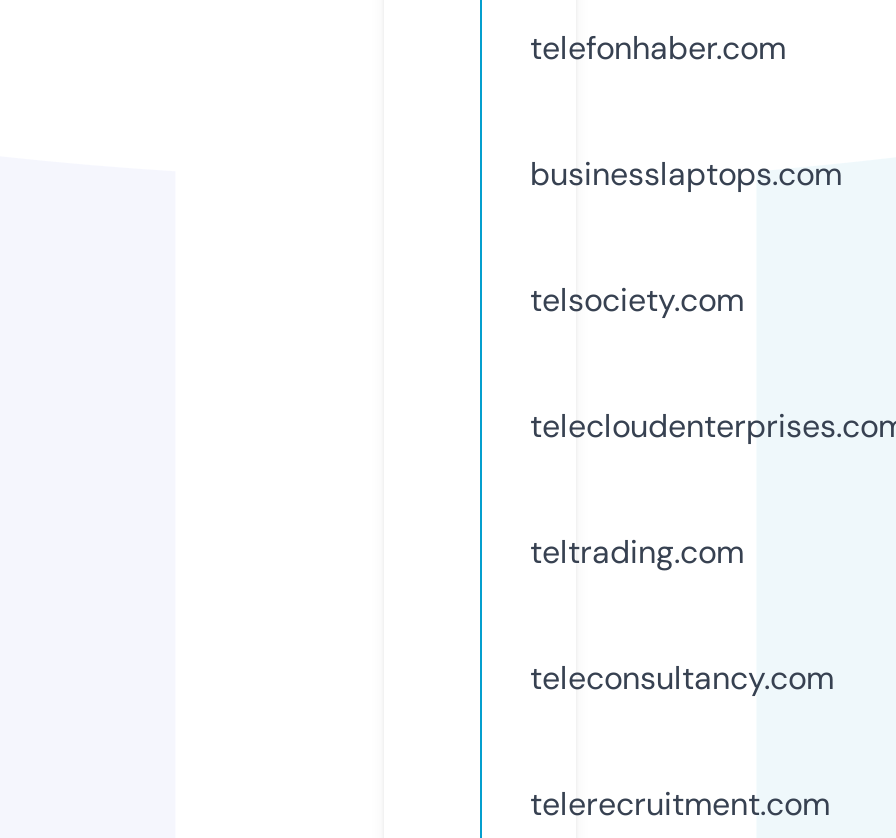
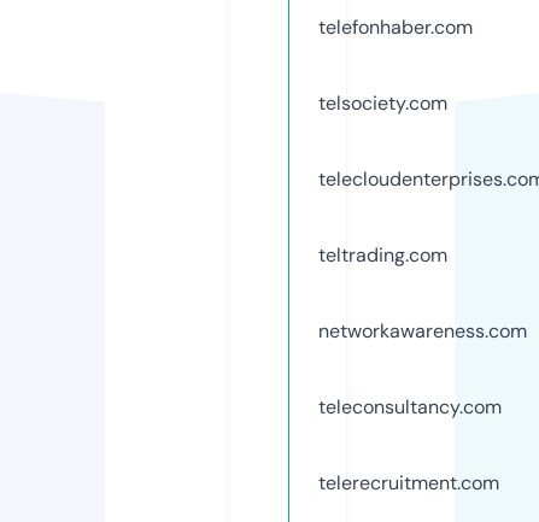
- businesslaptops.com

moved up: telsociety.com | teltrading.com

+ networkawareness.com
